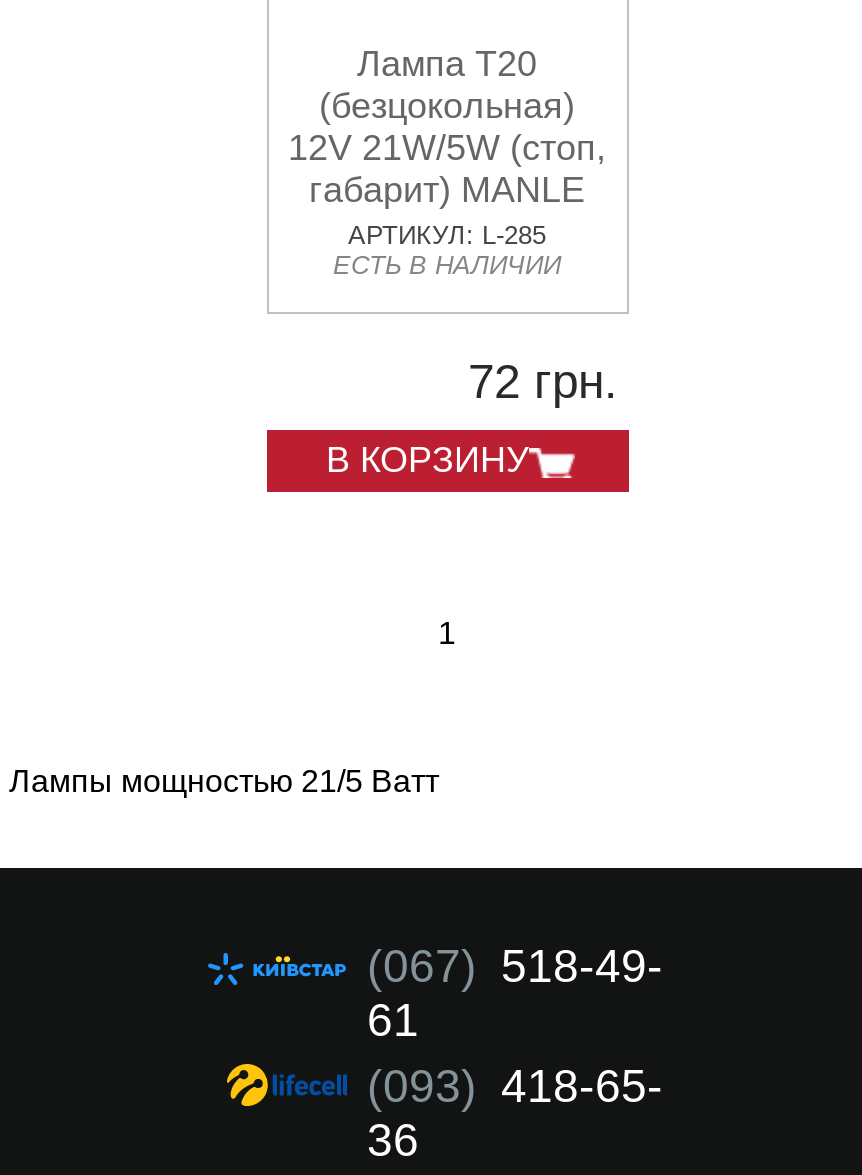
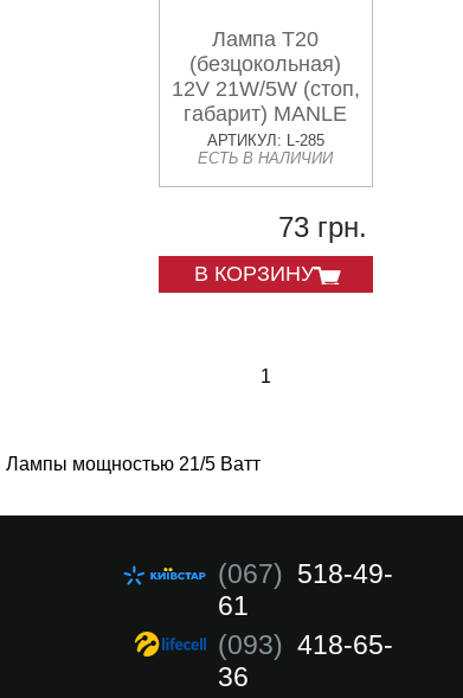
- 72 грн.
+ 73 грн.
